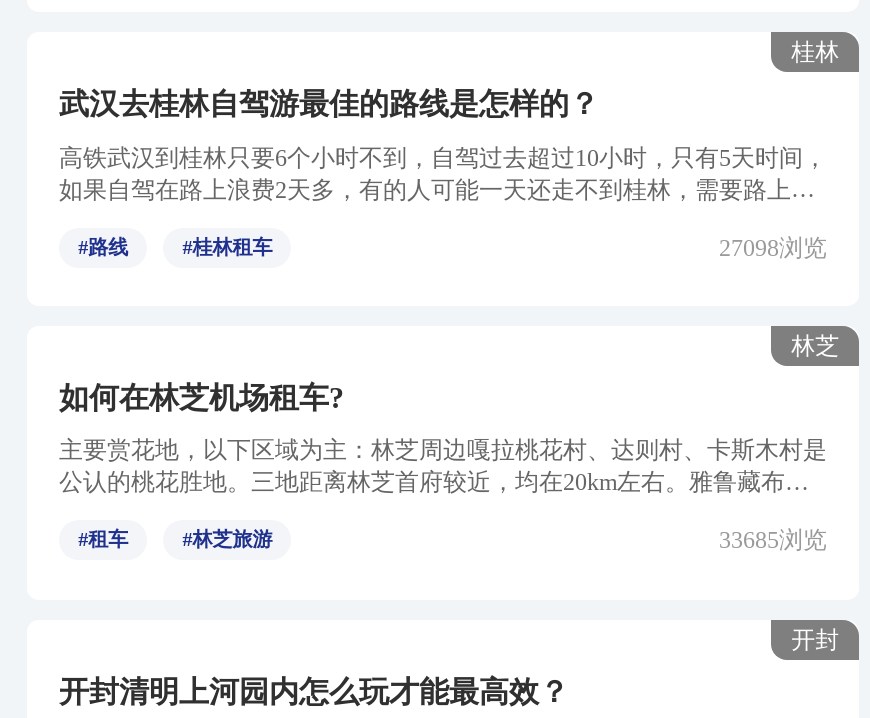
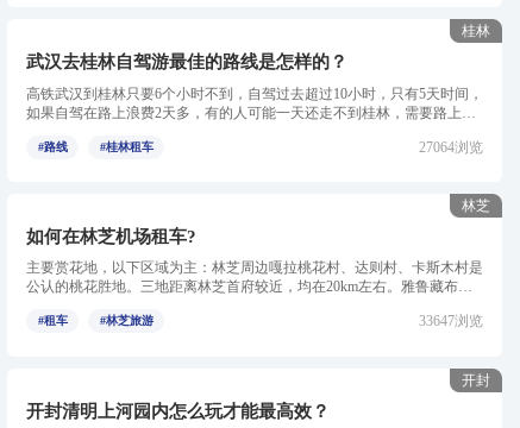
- 27098浏览
+ 27064浏览

- 33685浏览
+ 33647浏览
